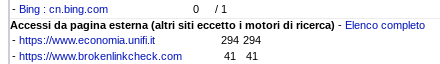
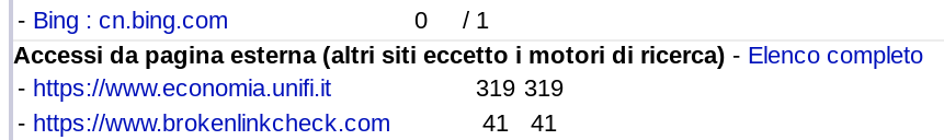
- 294 294
+ 319 319
